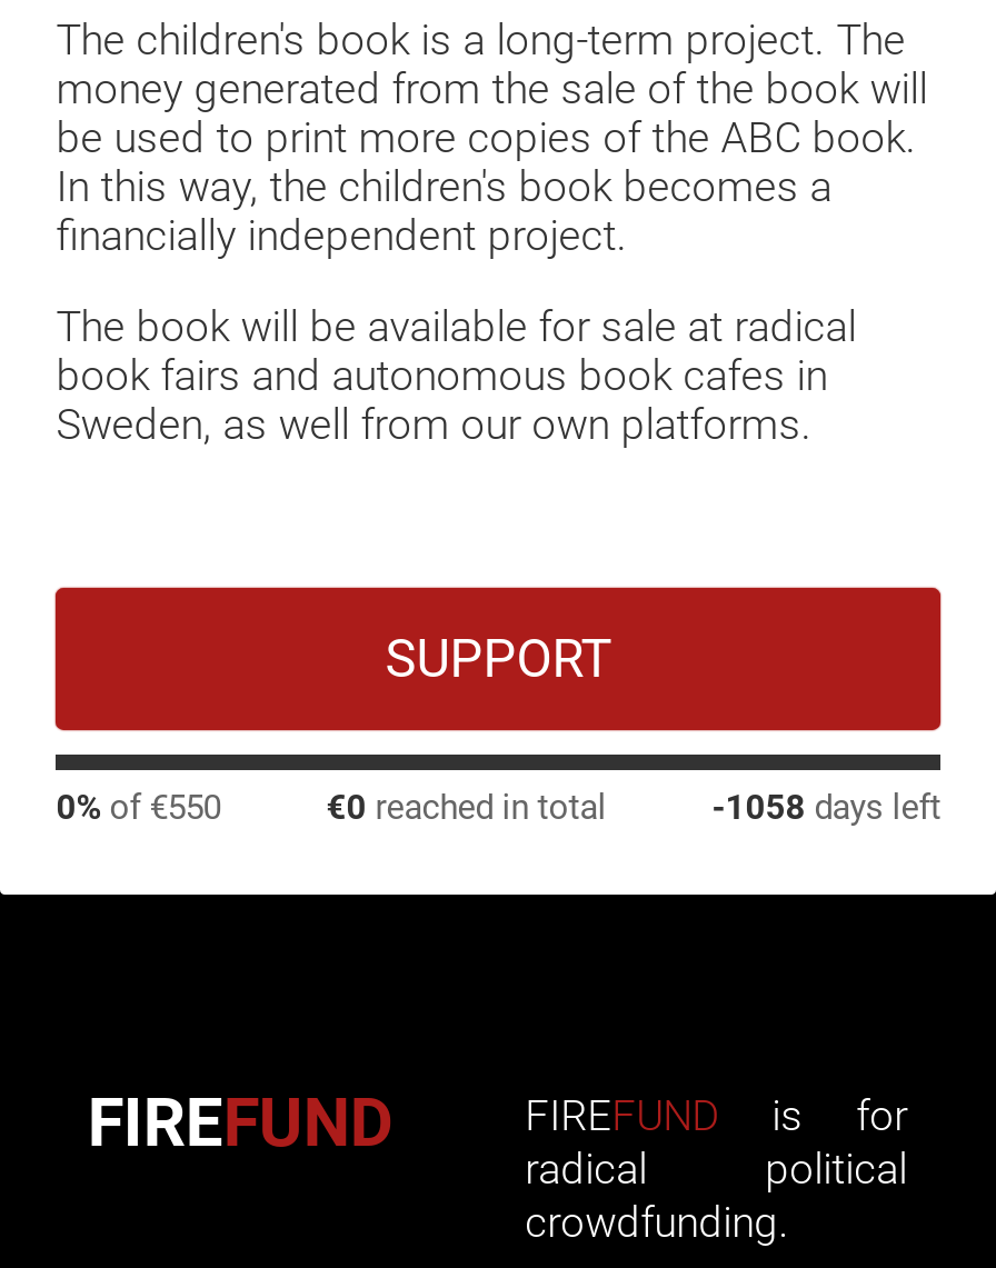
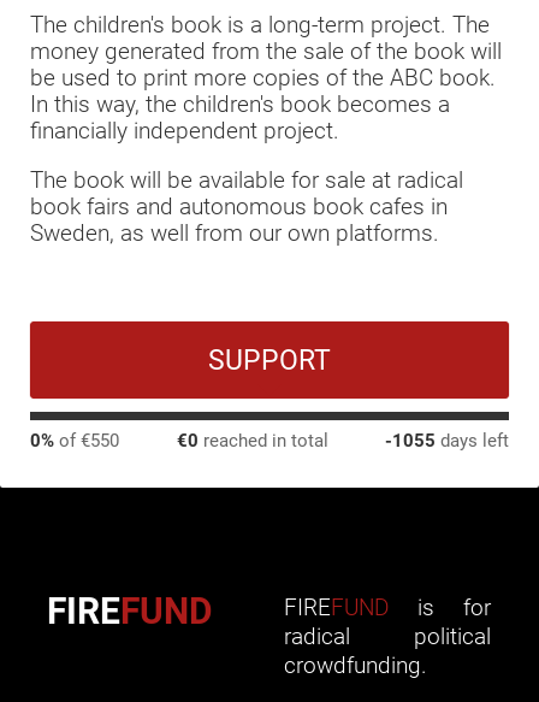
- -1058 days left
+ -1055 days left
